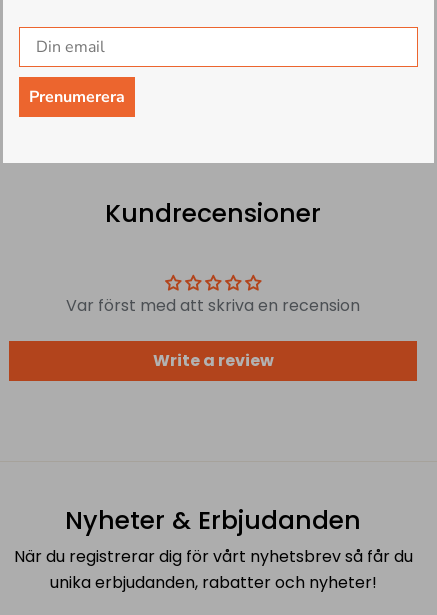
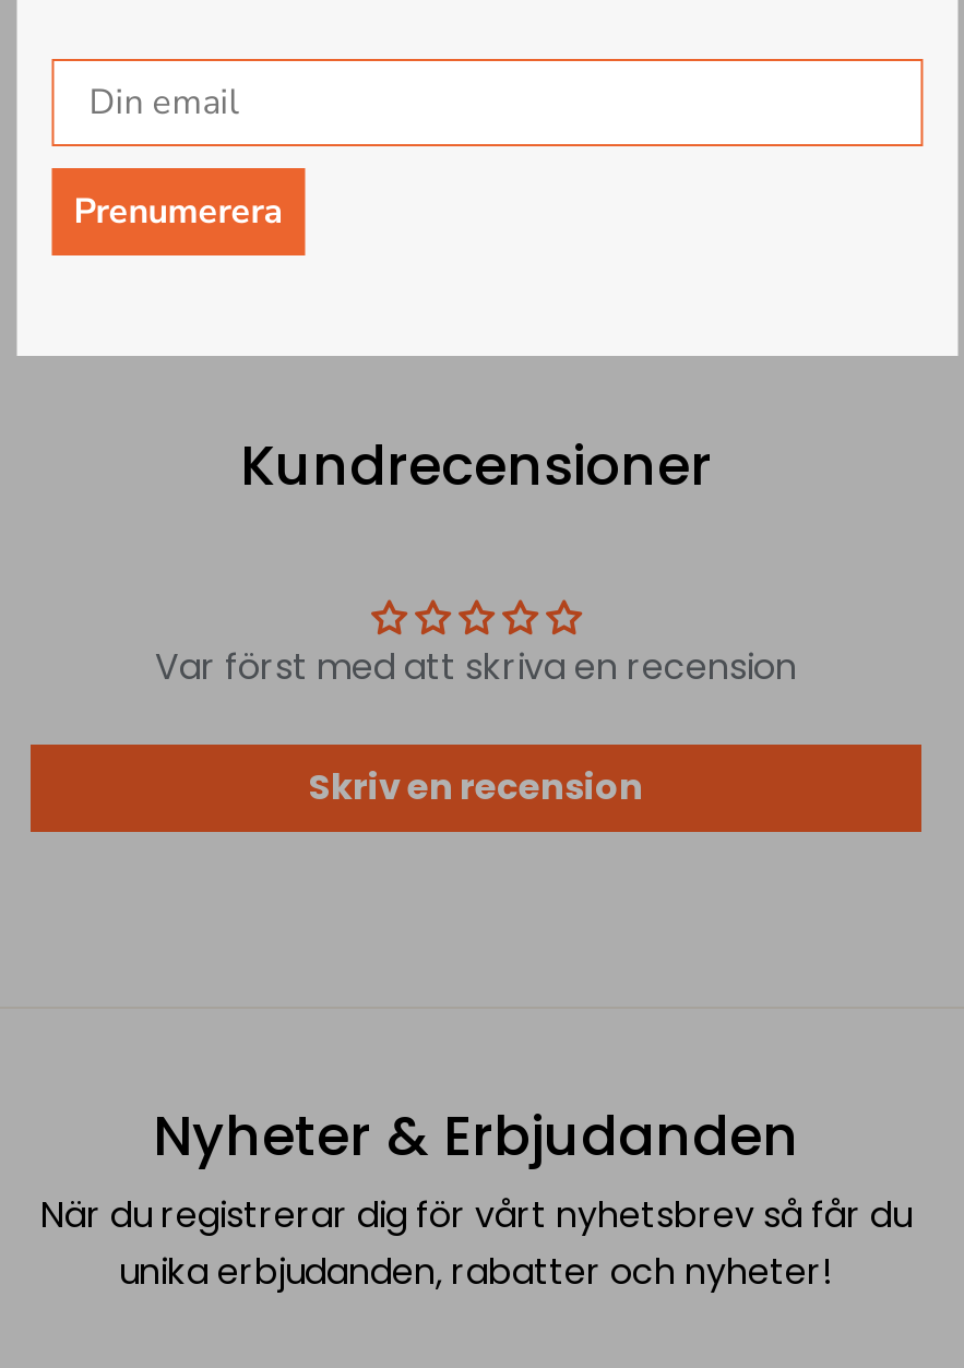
- Write a review
+ Skriv en recension
